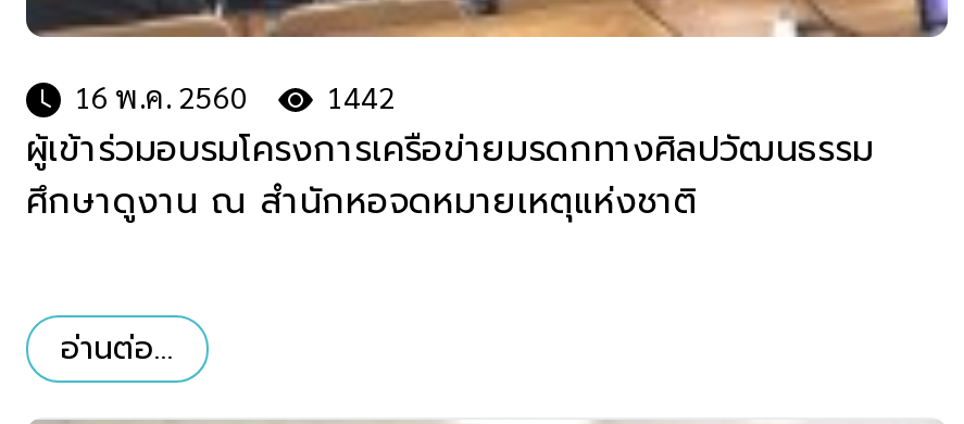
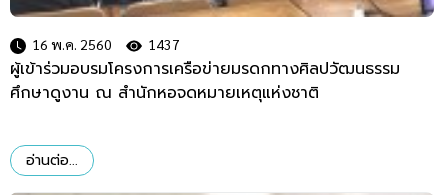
- 16 พ.ค. 2560 1442
+ 16 พ.ค. 2560 1437
